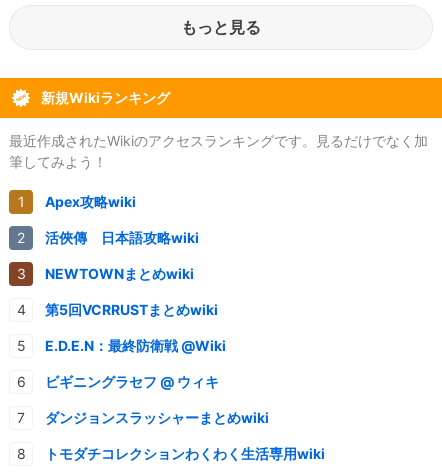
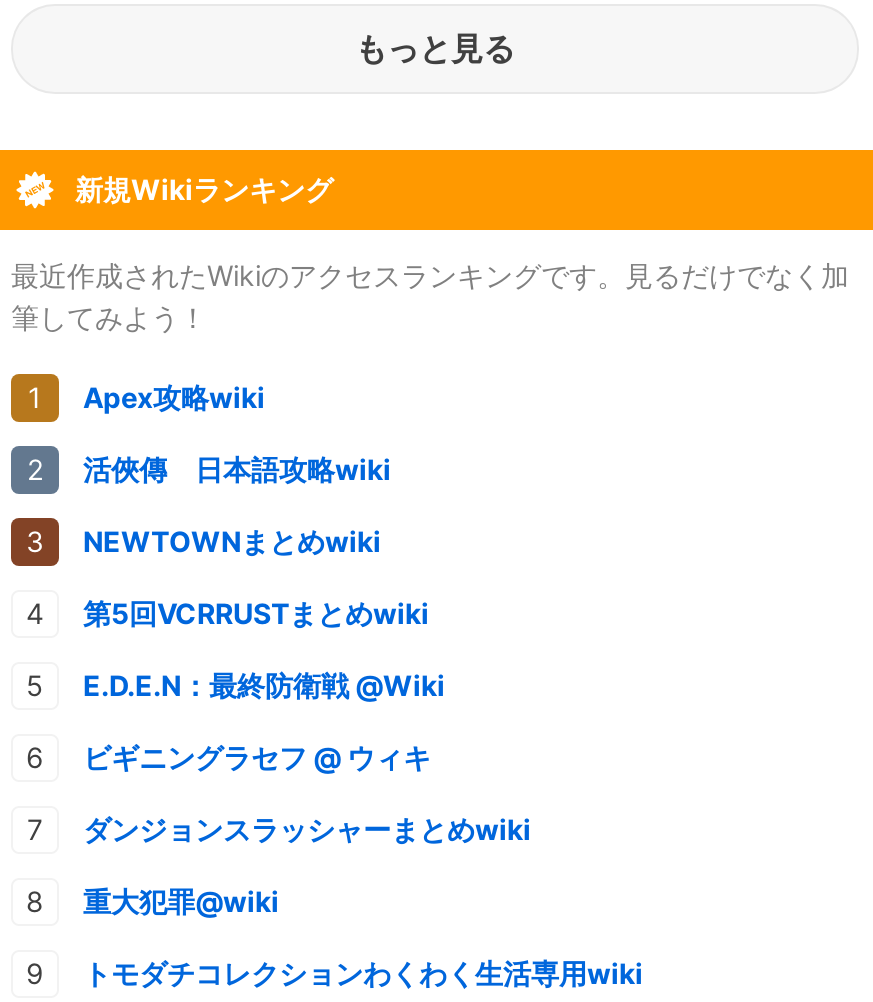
+ 重大犯罪@wiki
